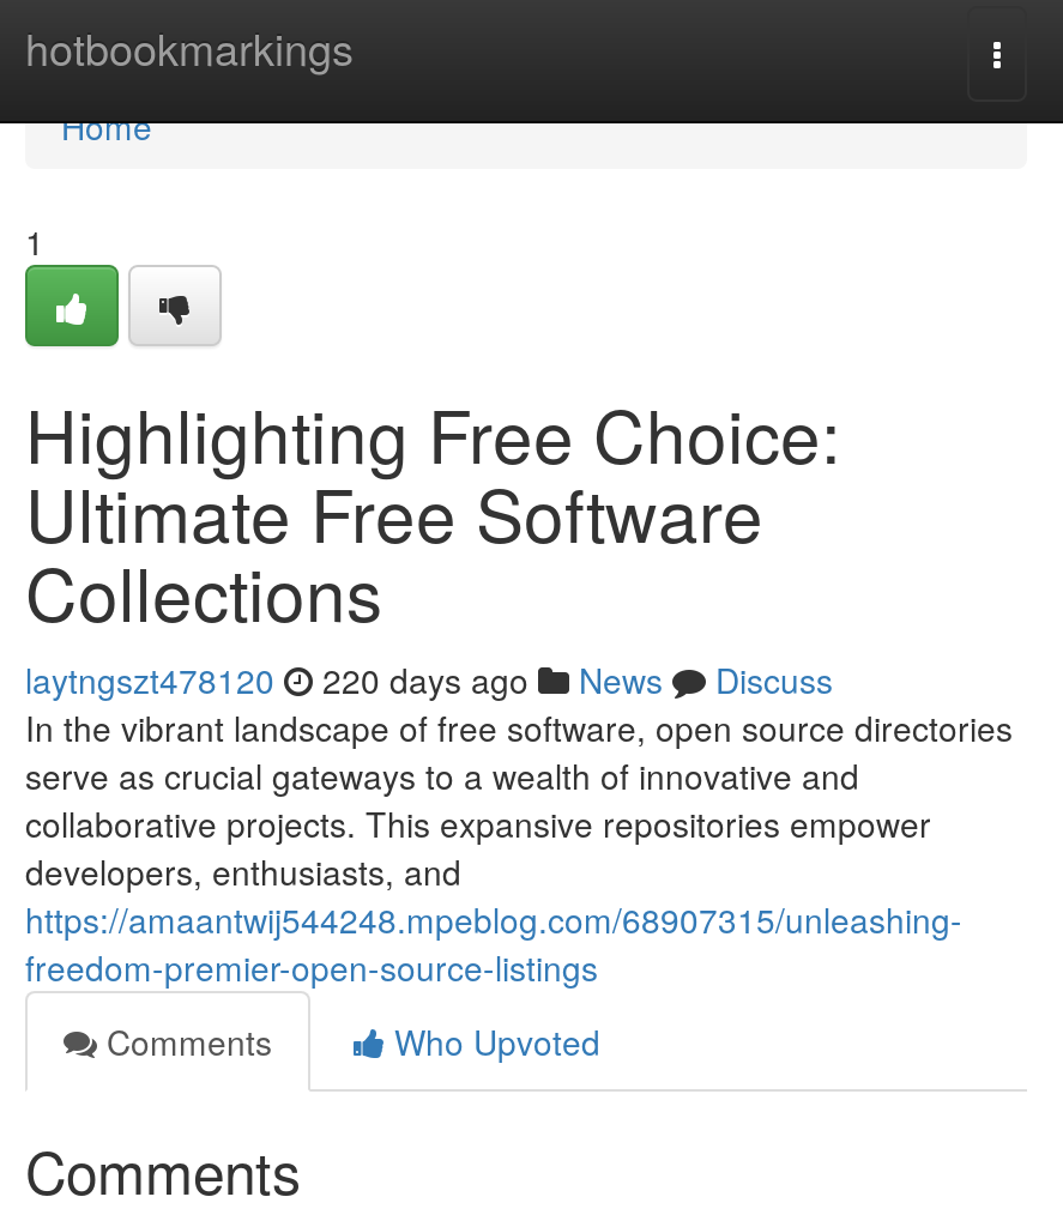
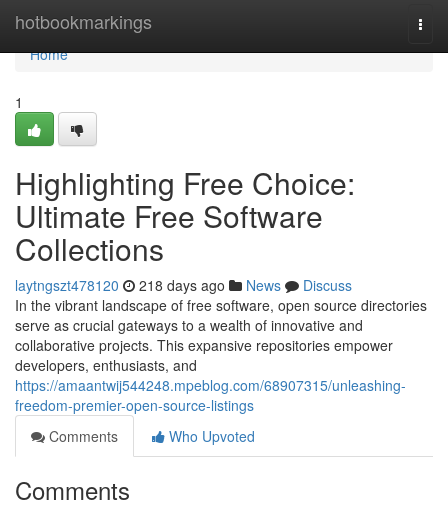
- laytngszt478120 220 days ago News Discuss
+ laytngszt478120 218 days ago News Discuss
